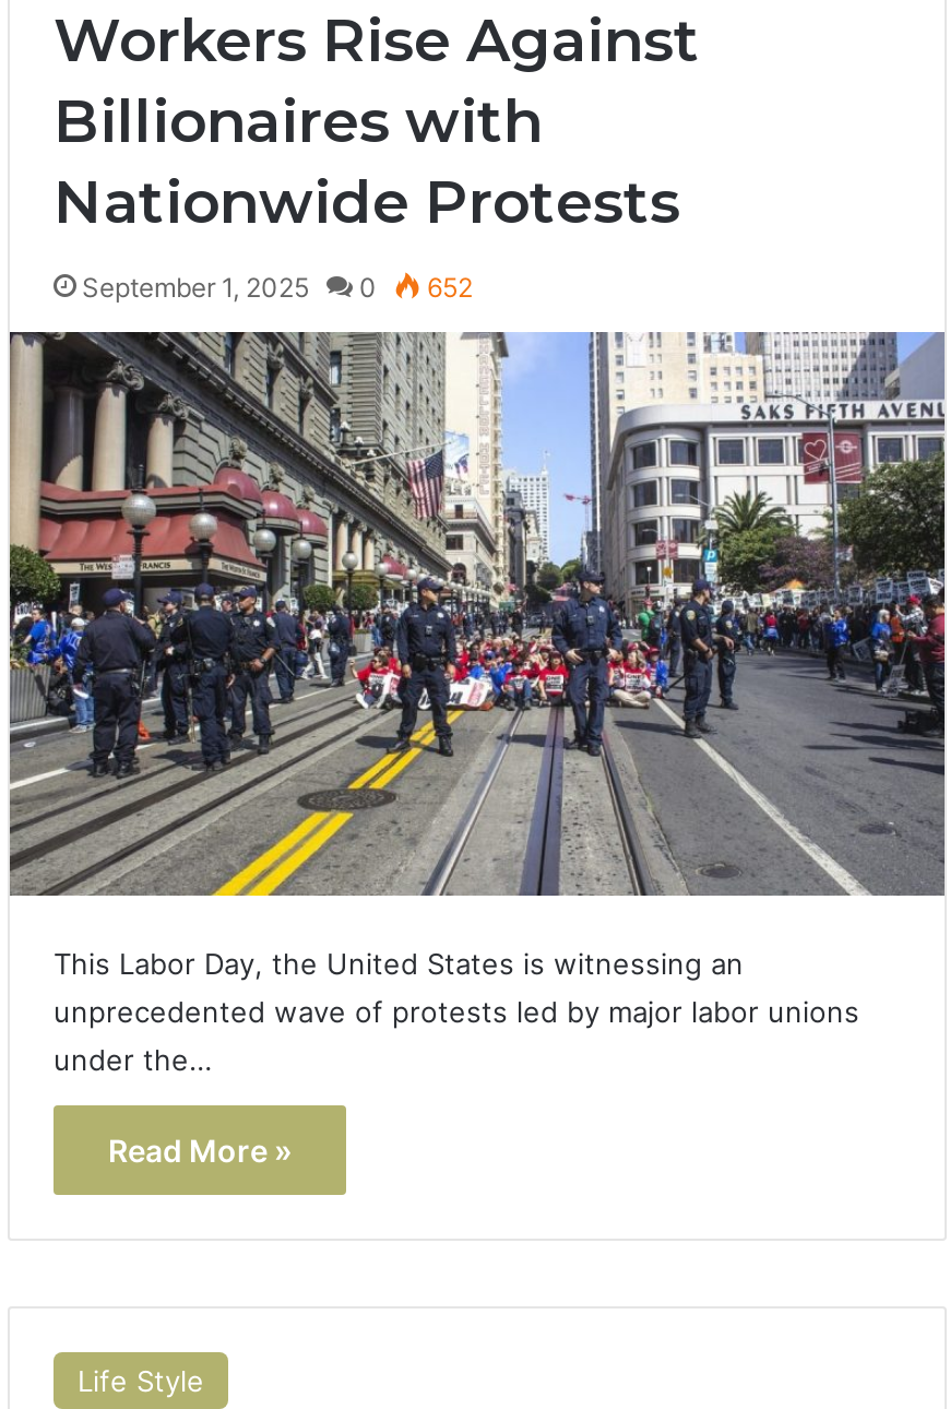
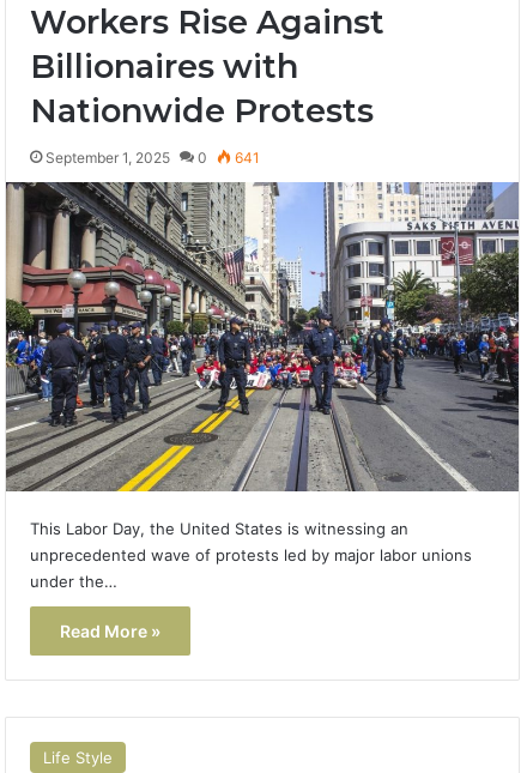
- September 1, 2025 0 652
+ September 1, 2025 0 641
